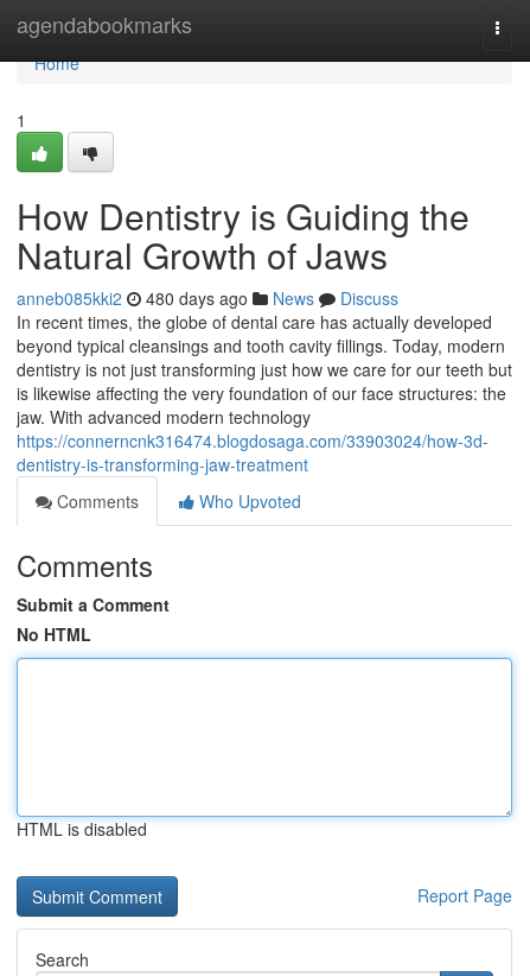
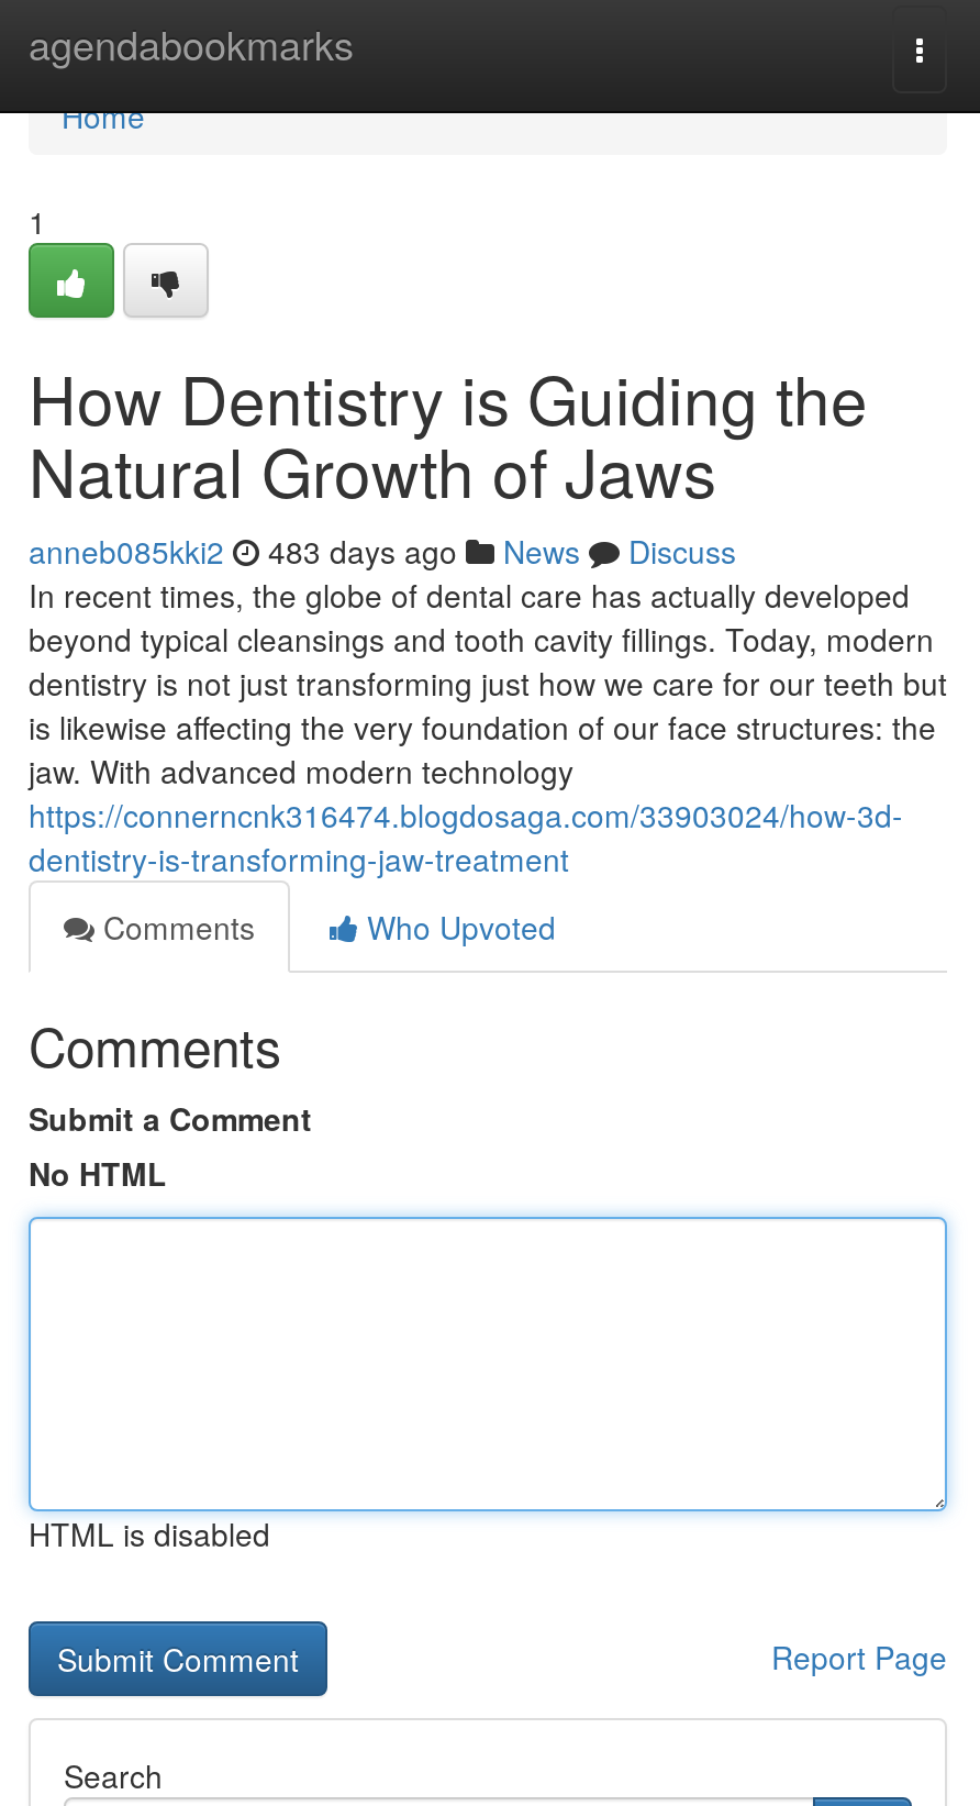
- anneb085kki2 480 days ago News Discuss
+ anneb085kki2 483 days ago News Discuss
